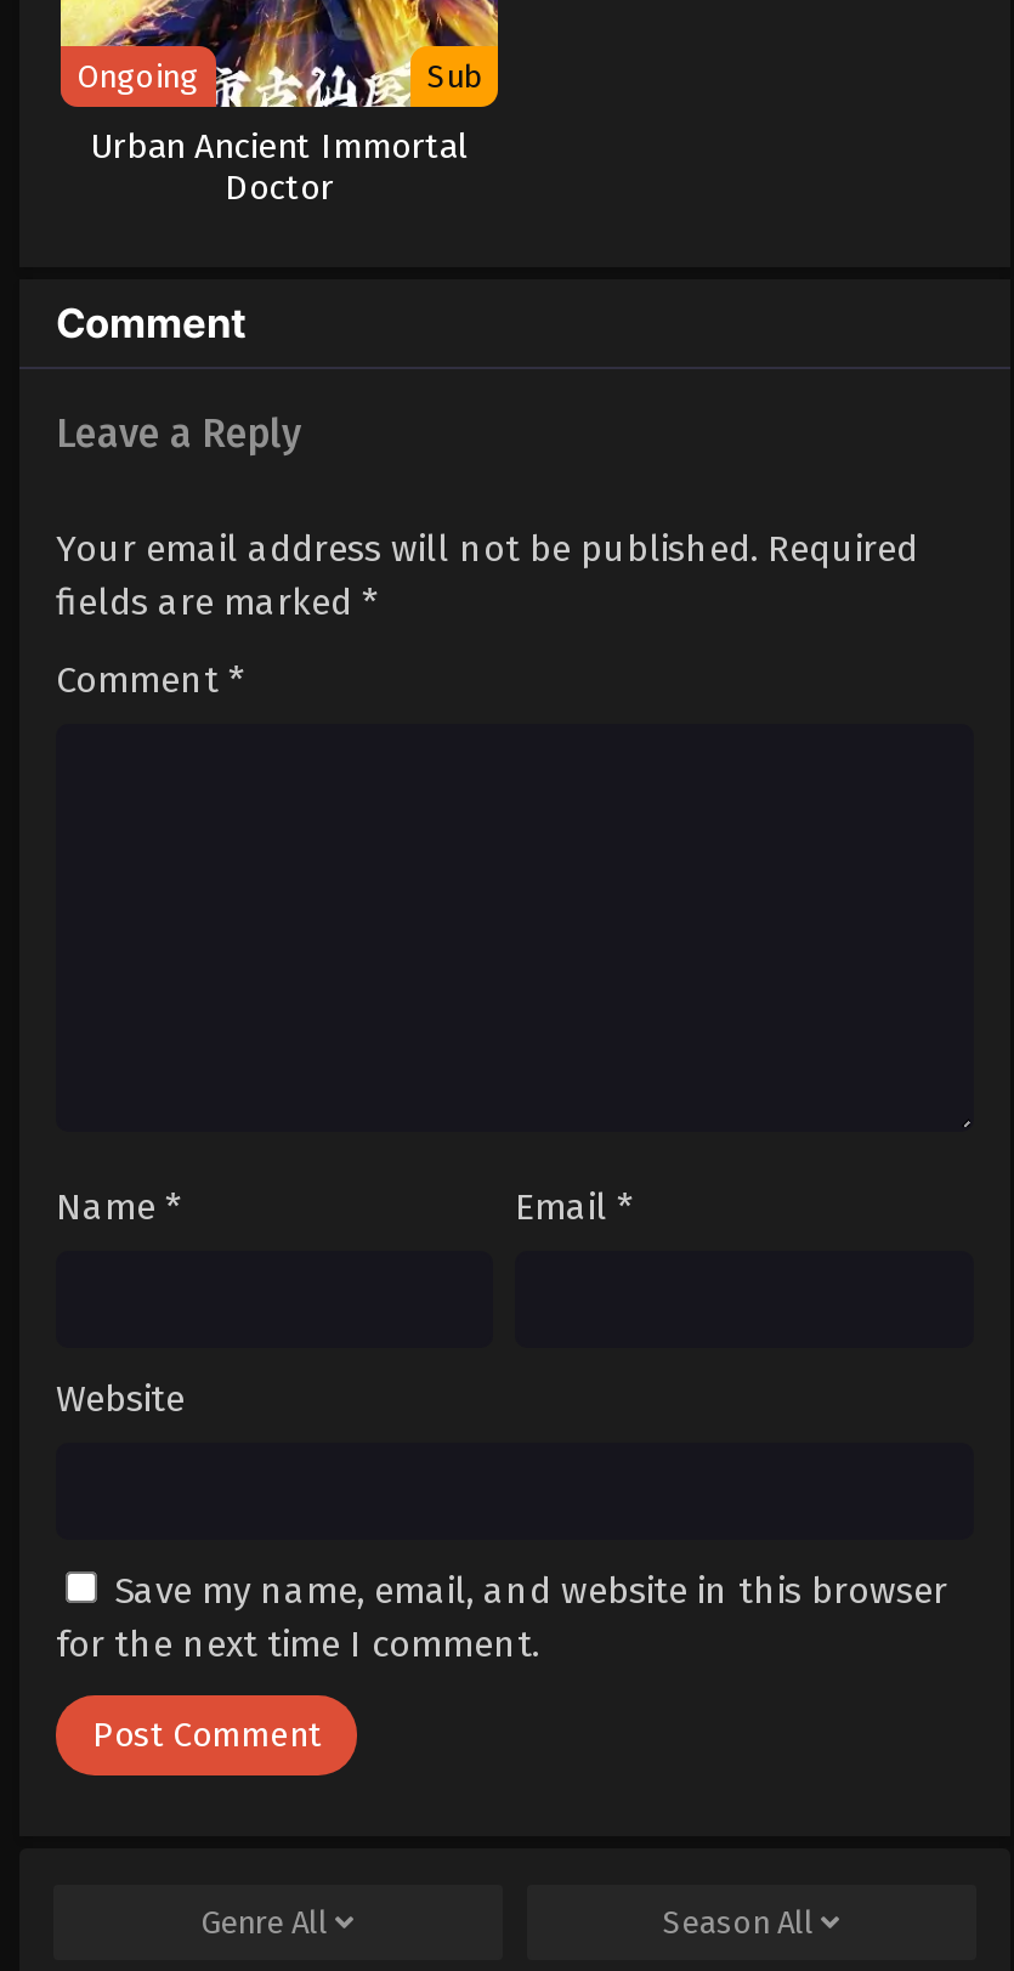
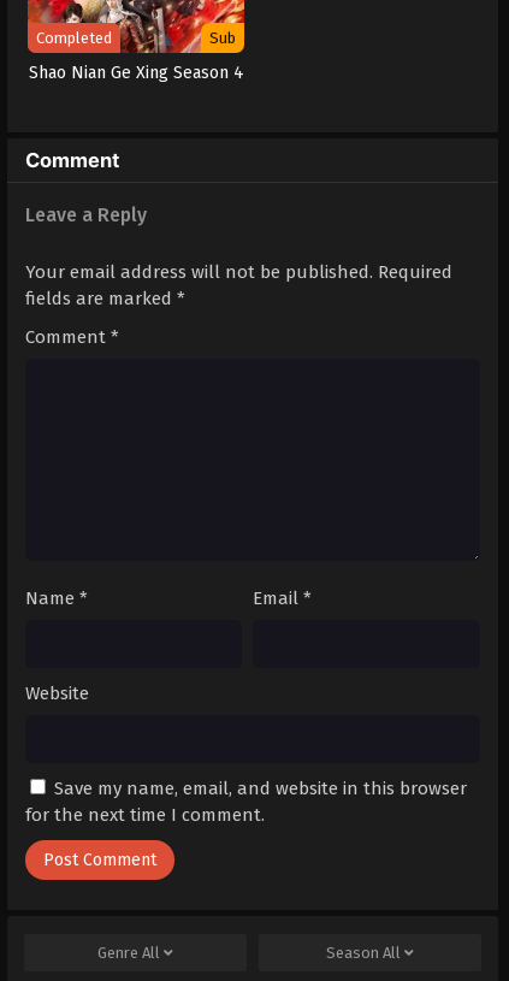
- Ongoing
+ Completed

- Urban Ancient Immortal
- Doctor
+ Shao Nian Ge Xing Season 4
